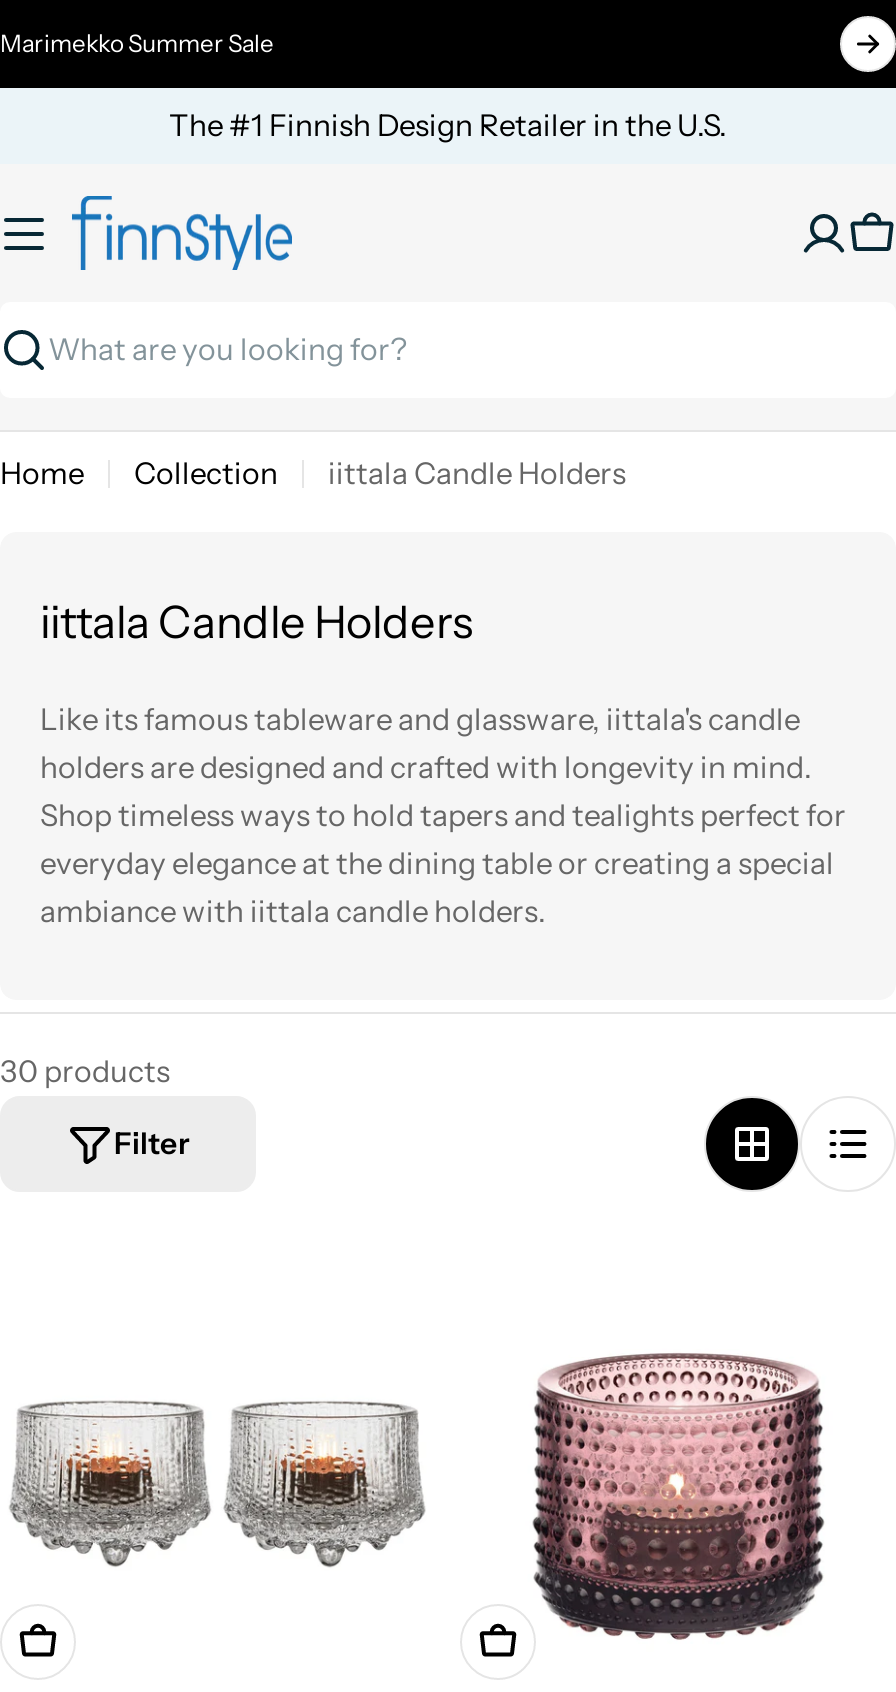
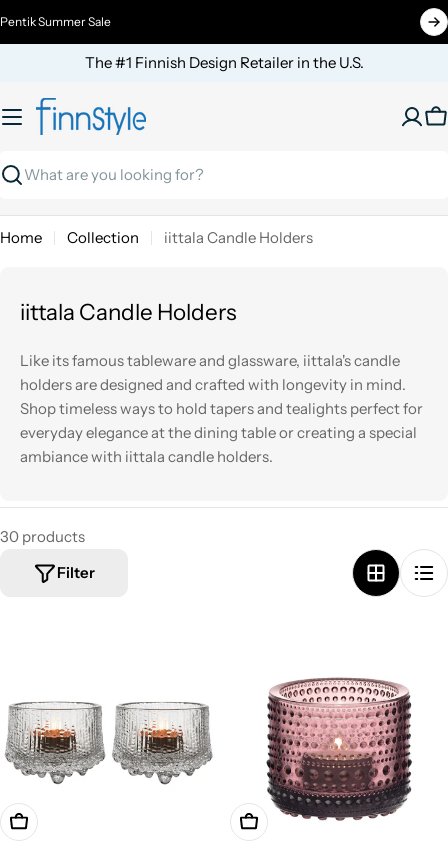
- Marimekko Summer Sale
+ Pentik Summer Sale
